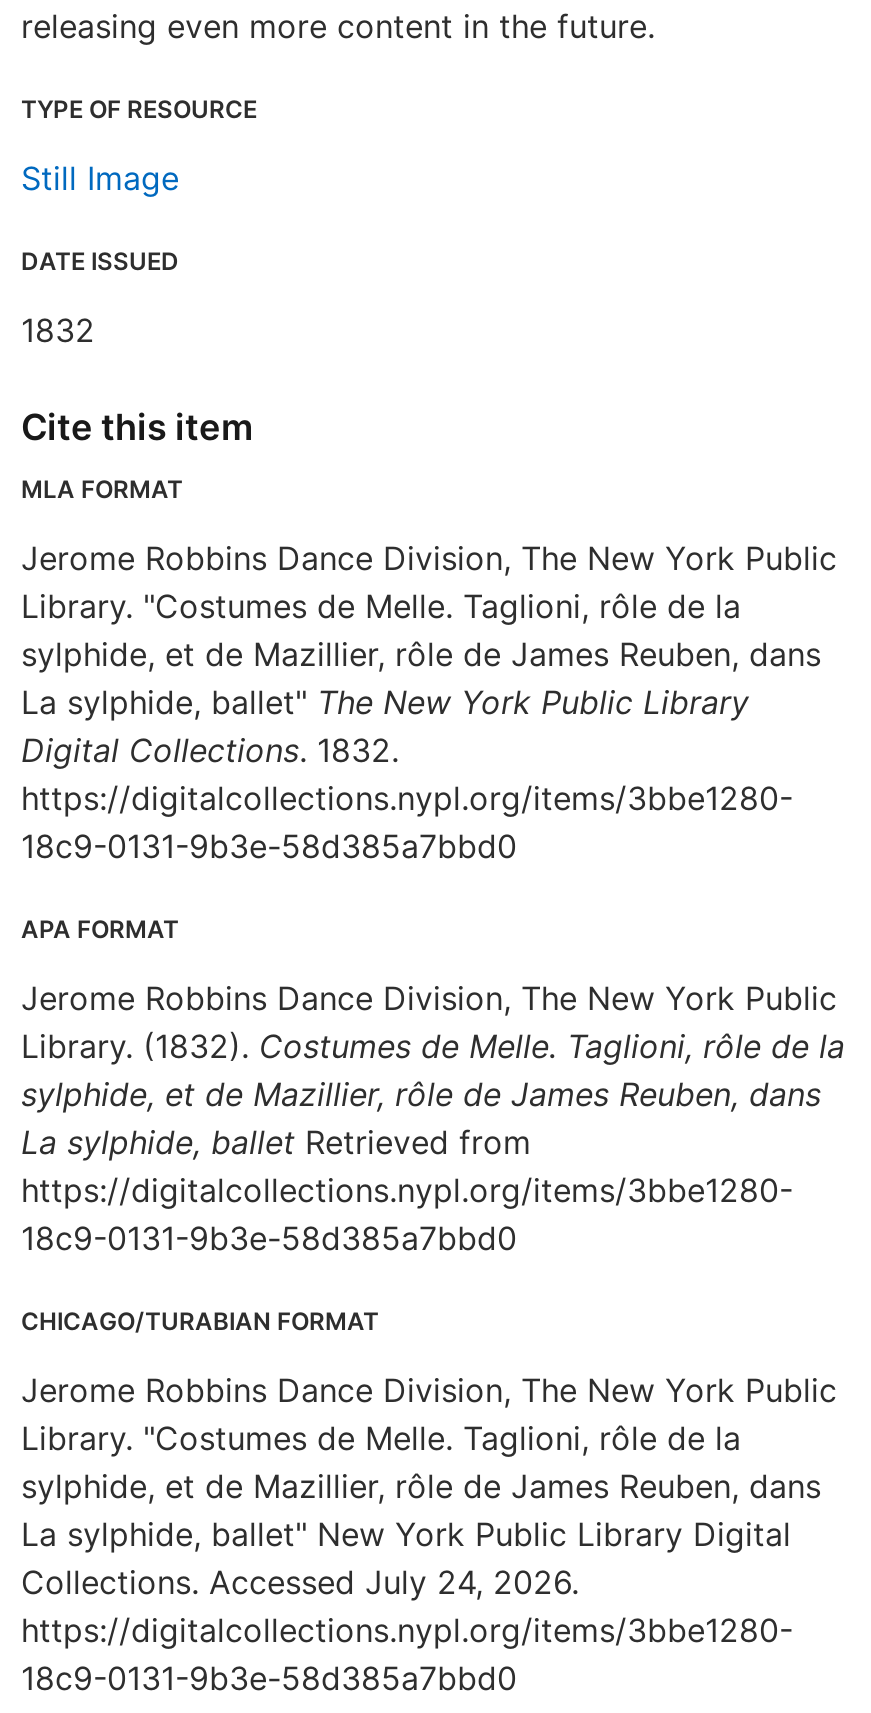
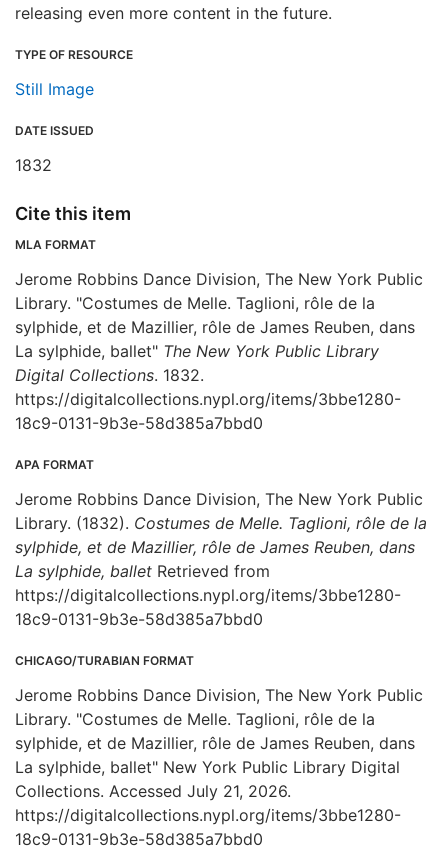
- Collections. Accessed July 24, 2026.
+ Collections. Accessed July 21, 2026.
